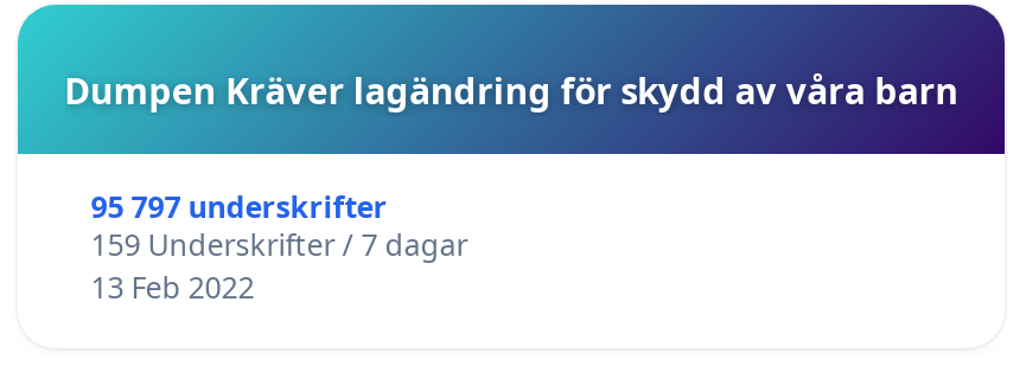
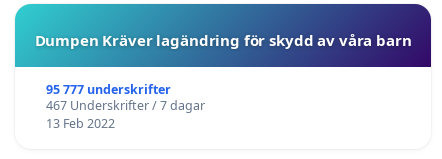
- 95 797 underskrifter
+ 95 777 underskrifter

- 159 Underskrifter / 7 dagar
+ 467 Underskrifter / 7 dagar
